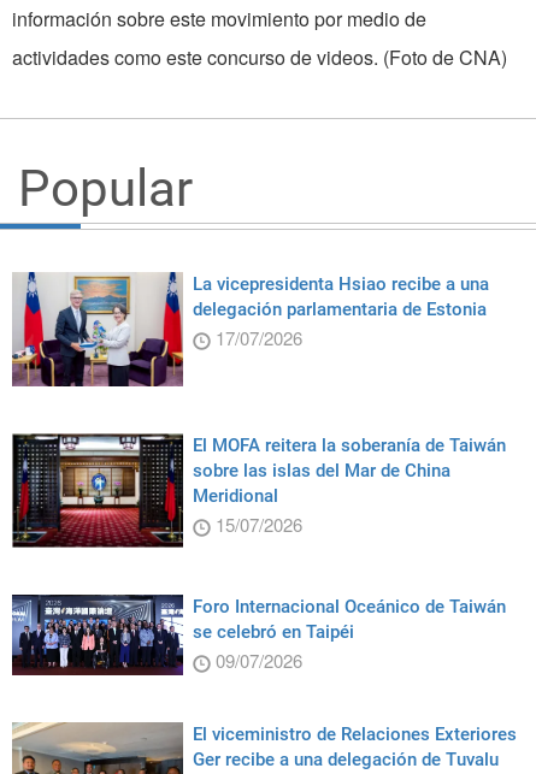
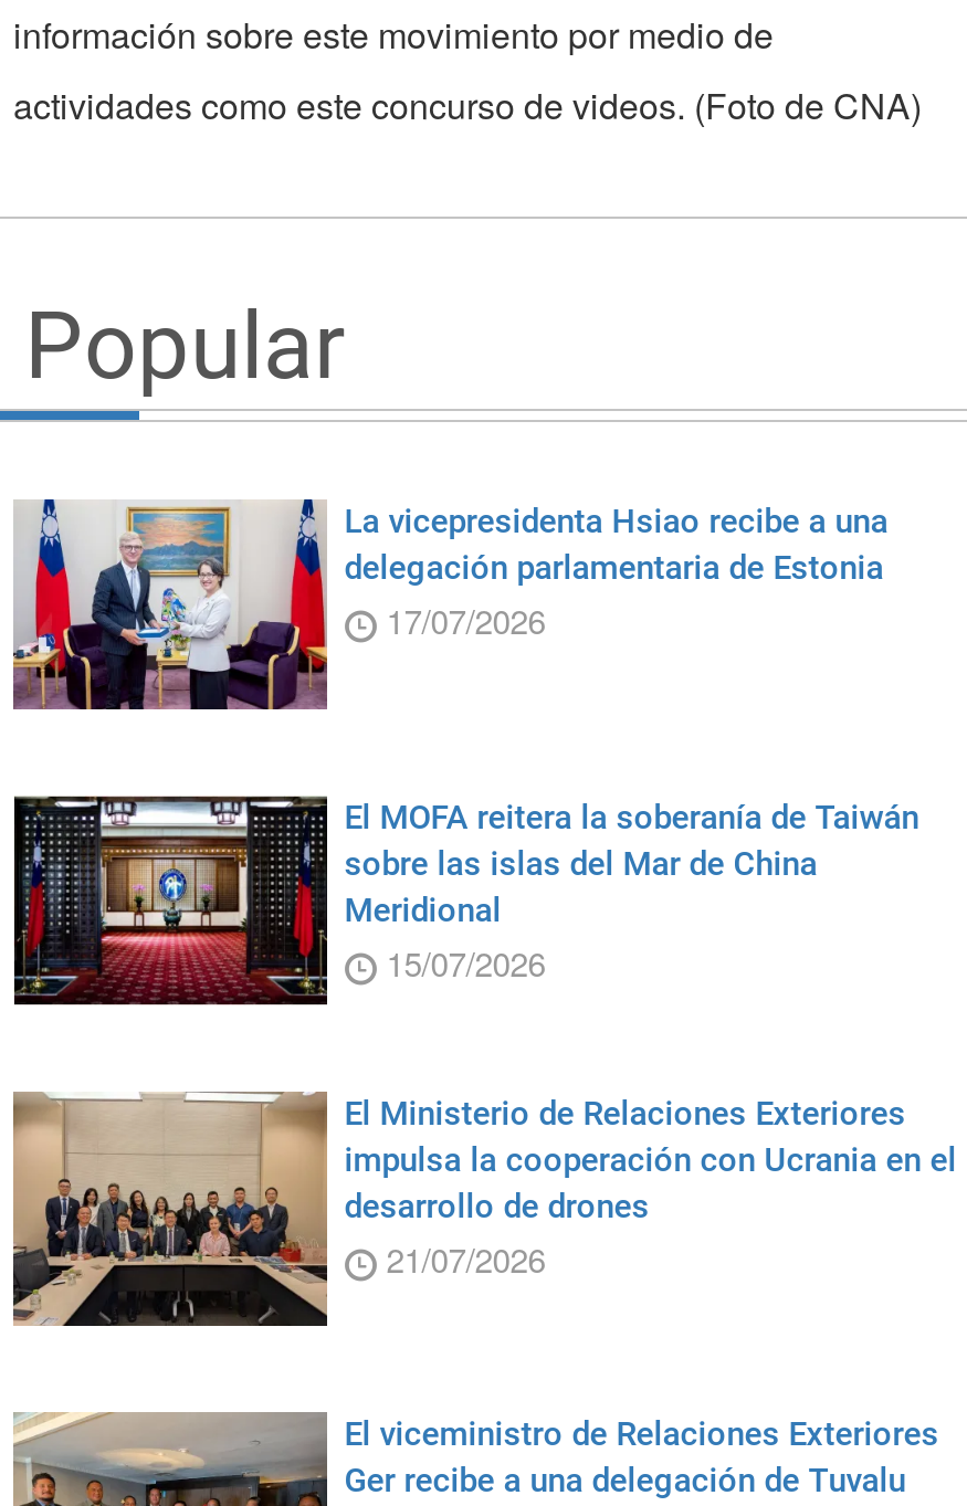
- [image]
- Foro Internacional Oceánico de Taiwán
- se celebró en Taipéi
- 09/07/2026
+ [image]
+ El Ministerio de Relaciones Exteriores
+ impulsa la cooperación con Ucrania en el
+ desarrollo de drones
+ 21/07/2026
